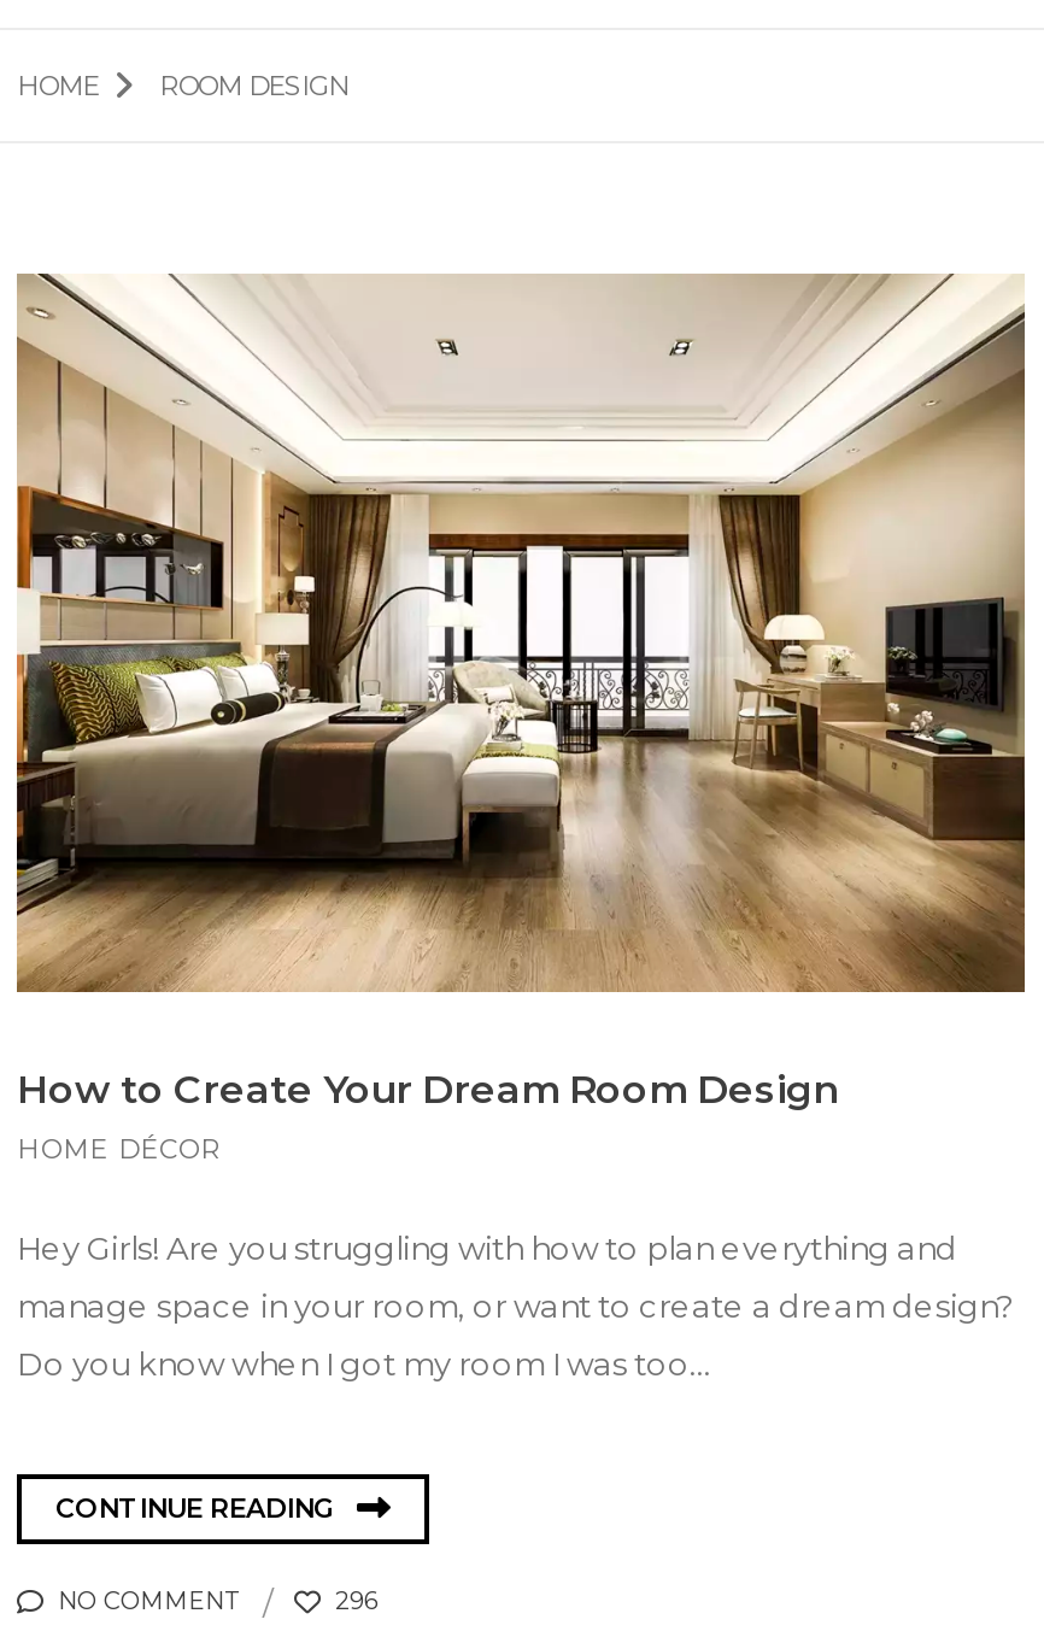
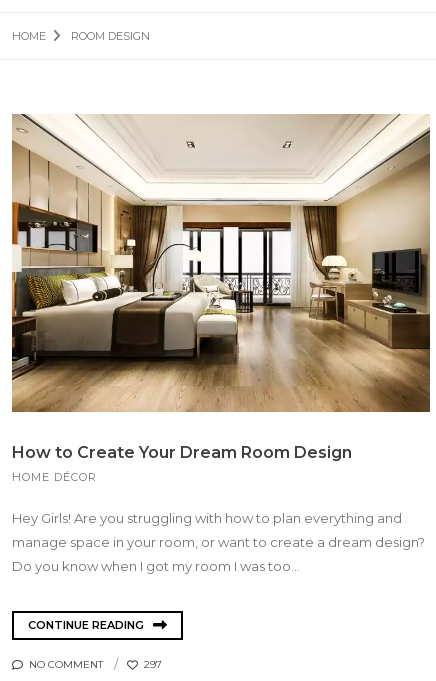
- 296
+ 297
